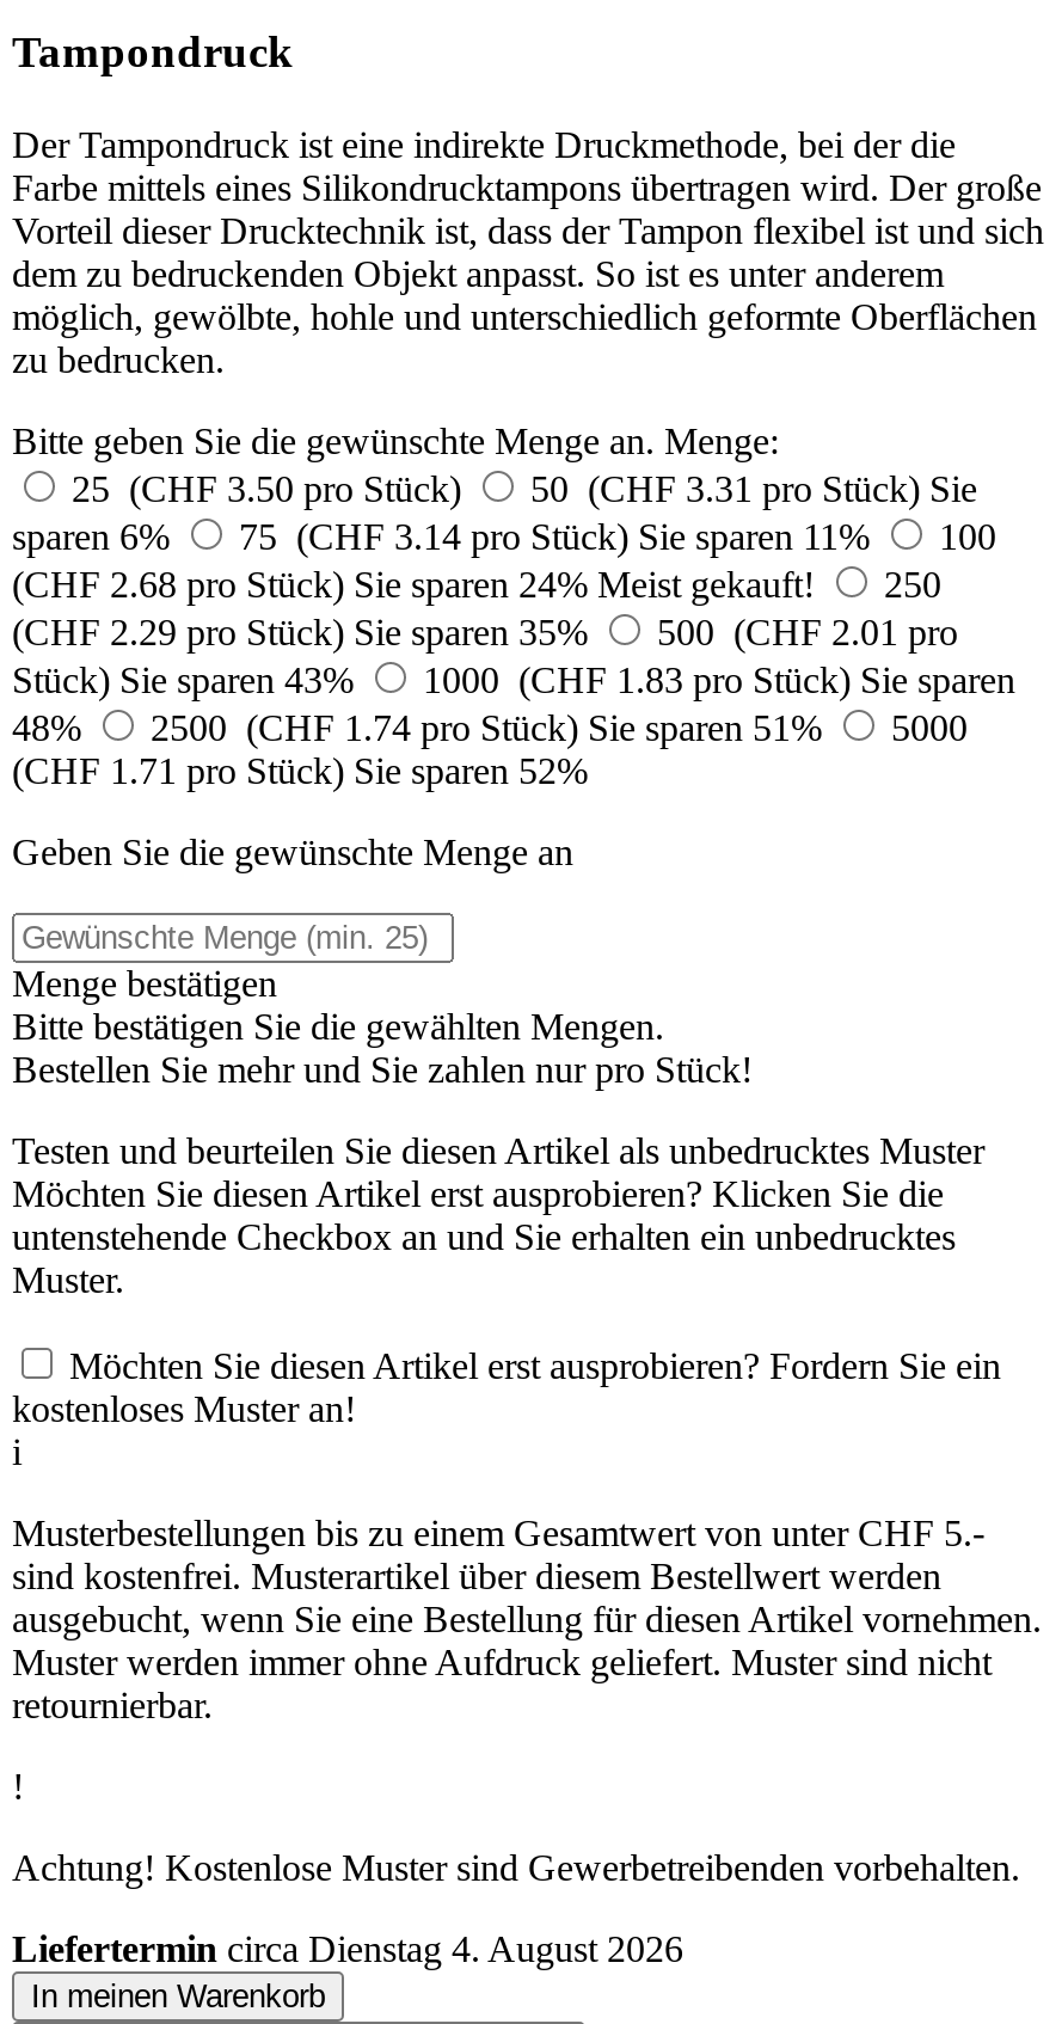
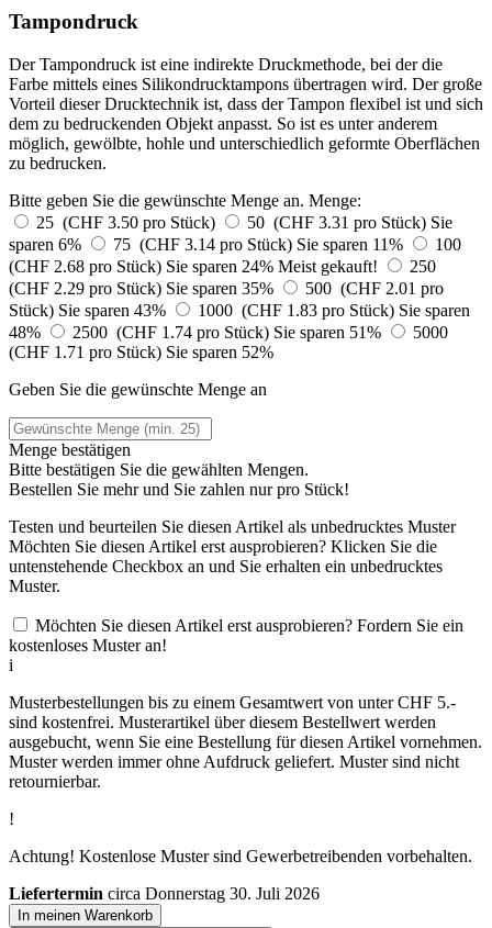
- Liefertermin circa Dienstag 4. August 2026
+ Liefertermin circa Donnerstag 30. Juli 2026
